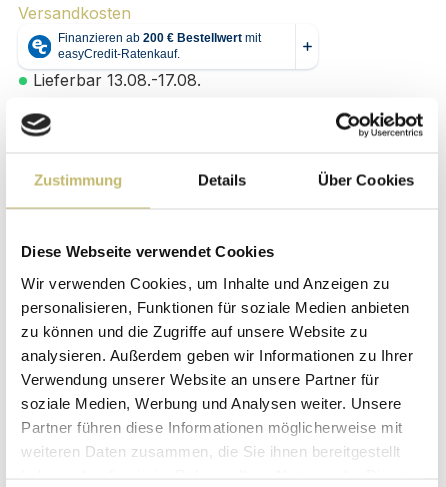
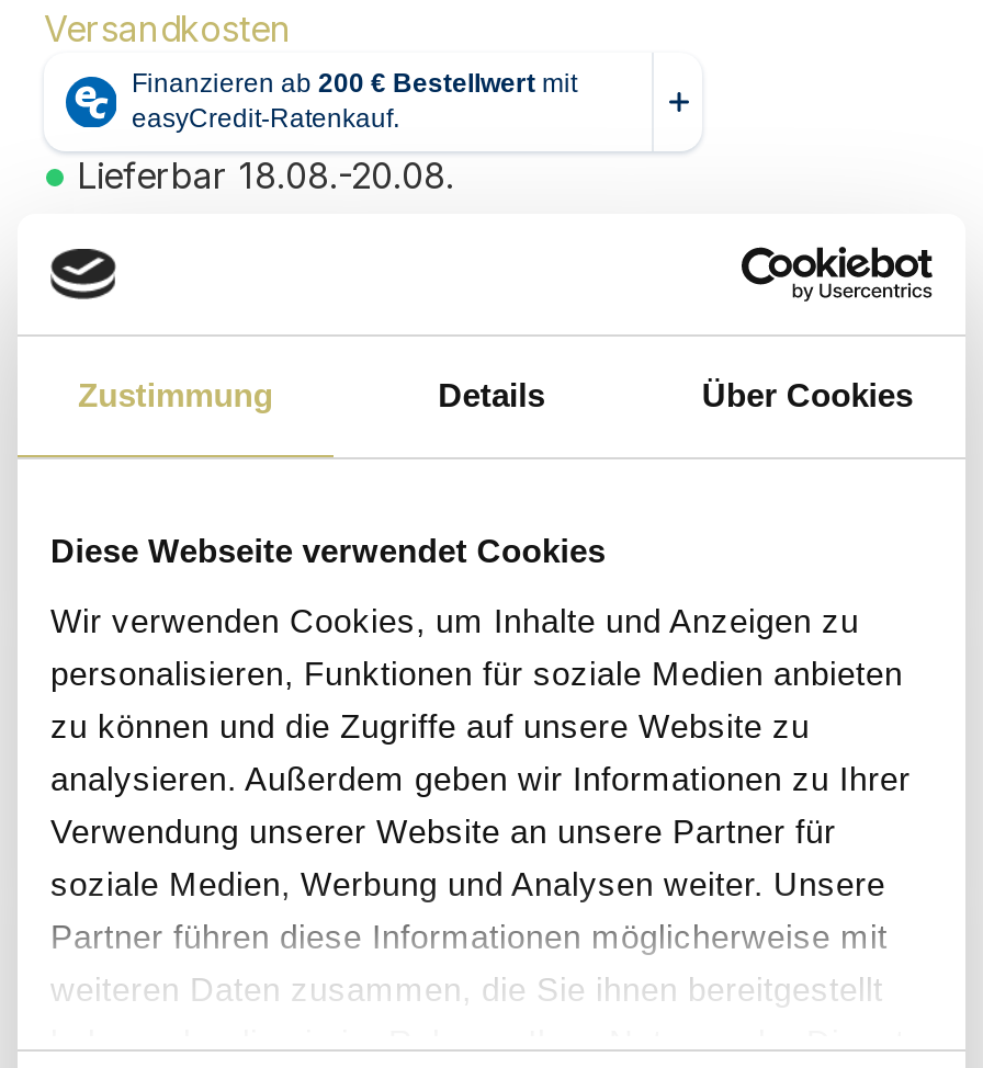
- Lieferbar 13.08.-17.08.
+ Lieferbar 18.08.-20.08.
